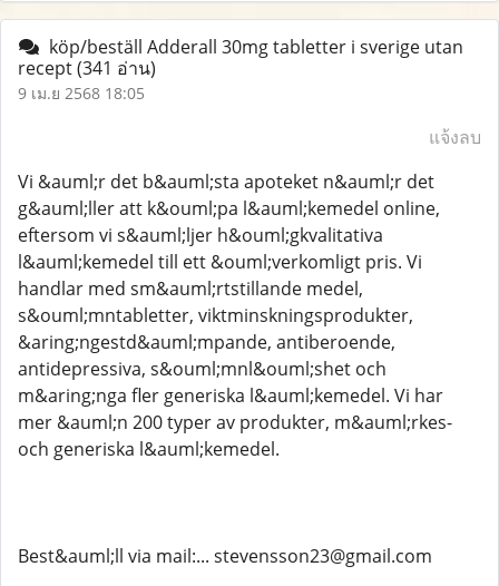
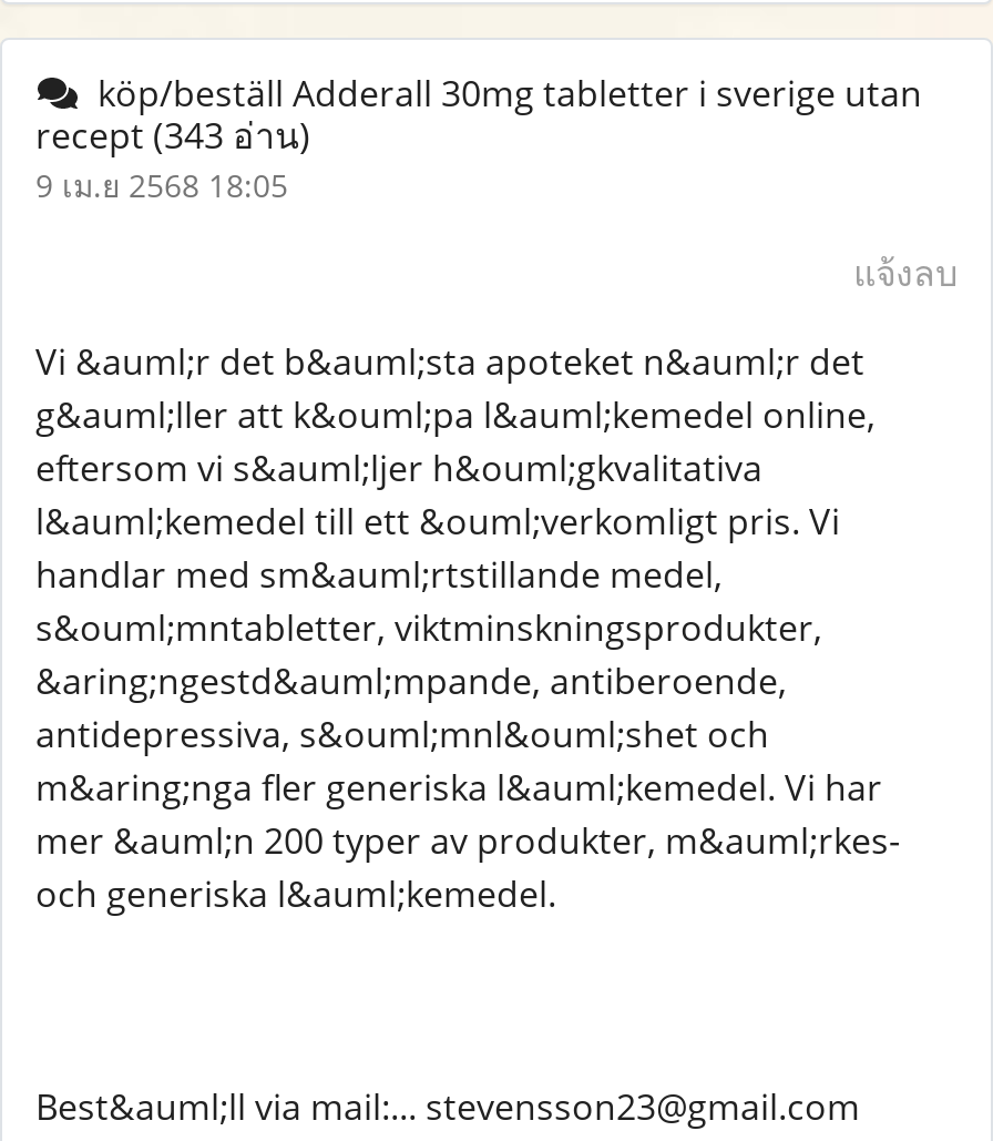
- recept (341 อ่าน)
+ recept (343 อ่าน)
